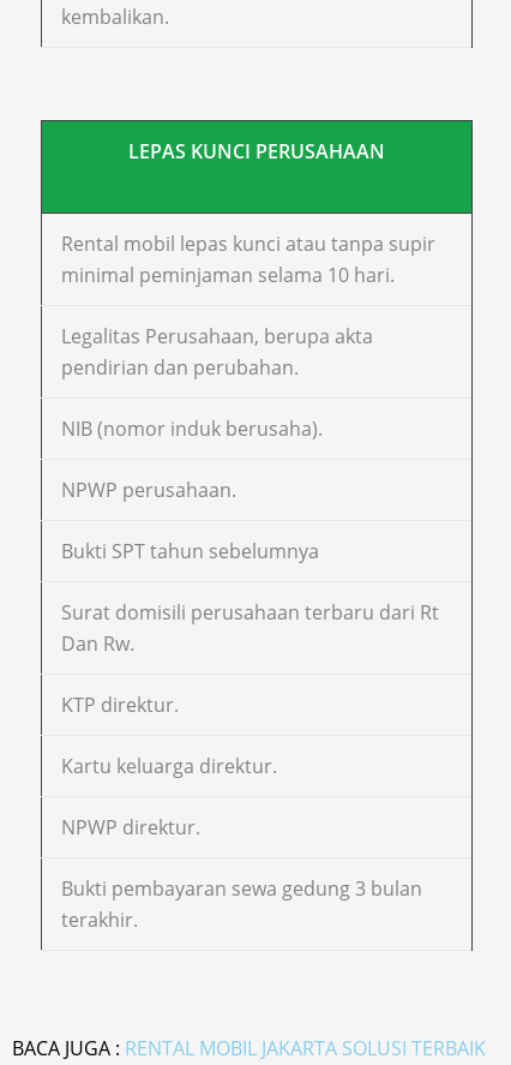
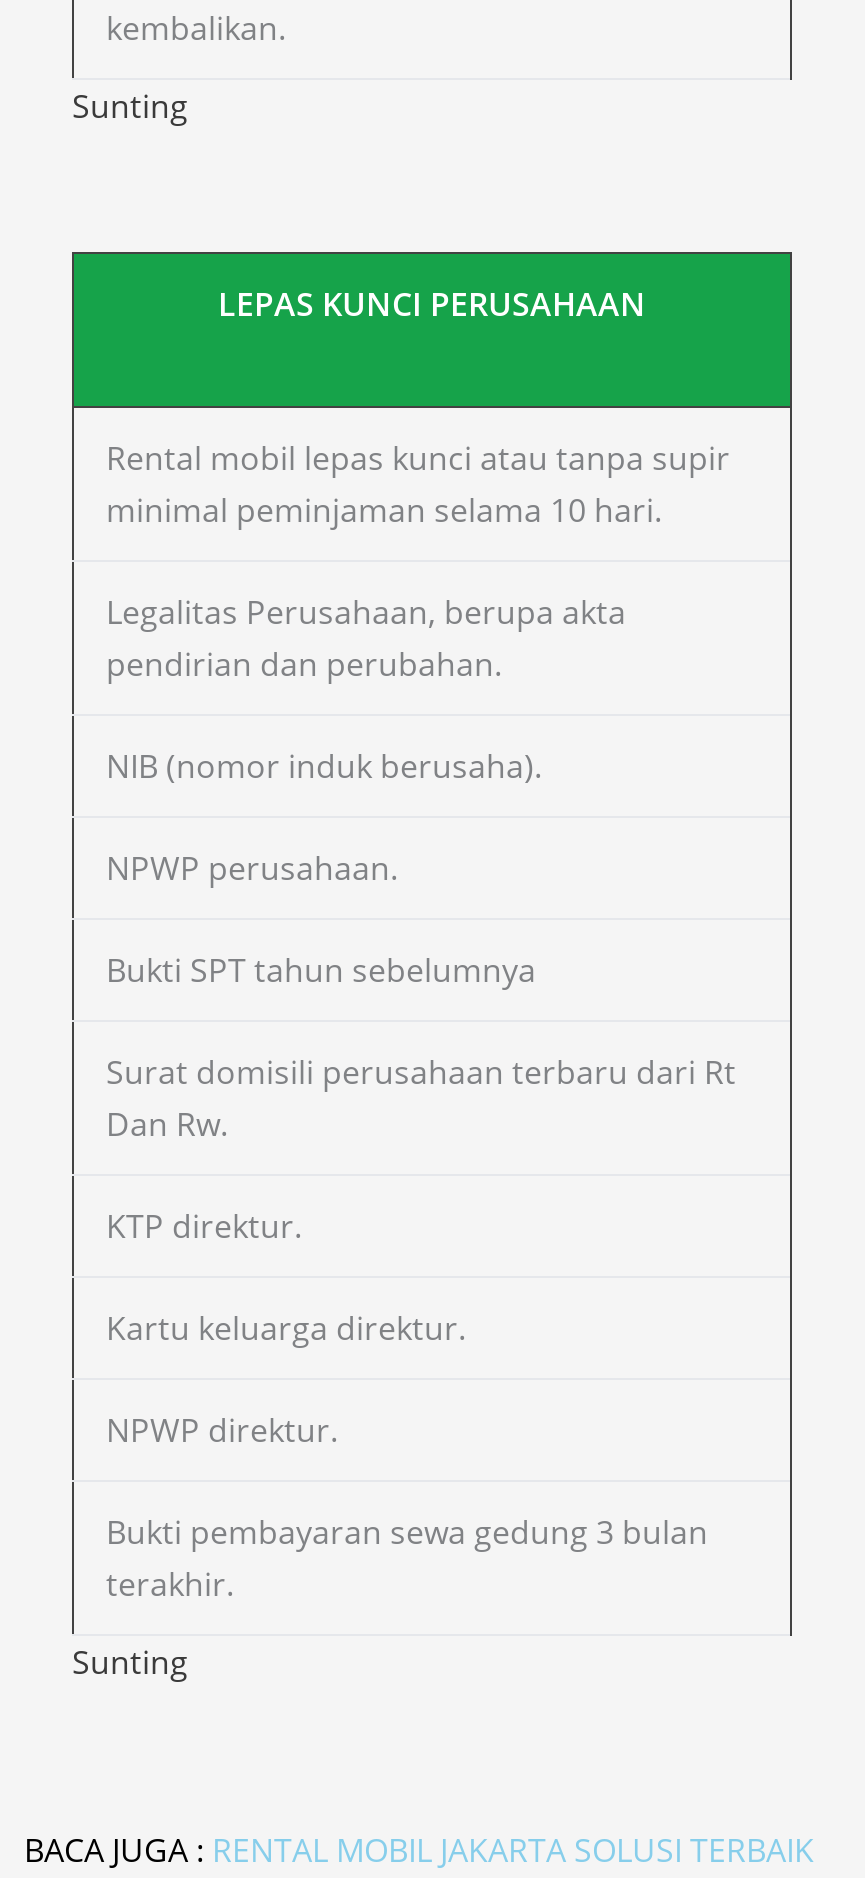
+ Sunting

+ Sunting
